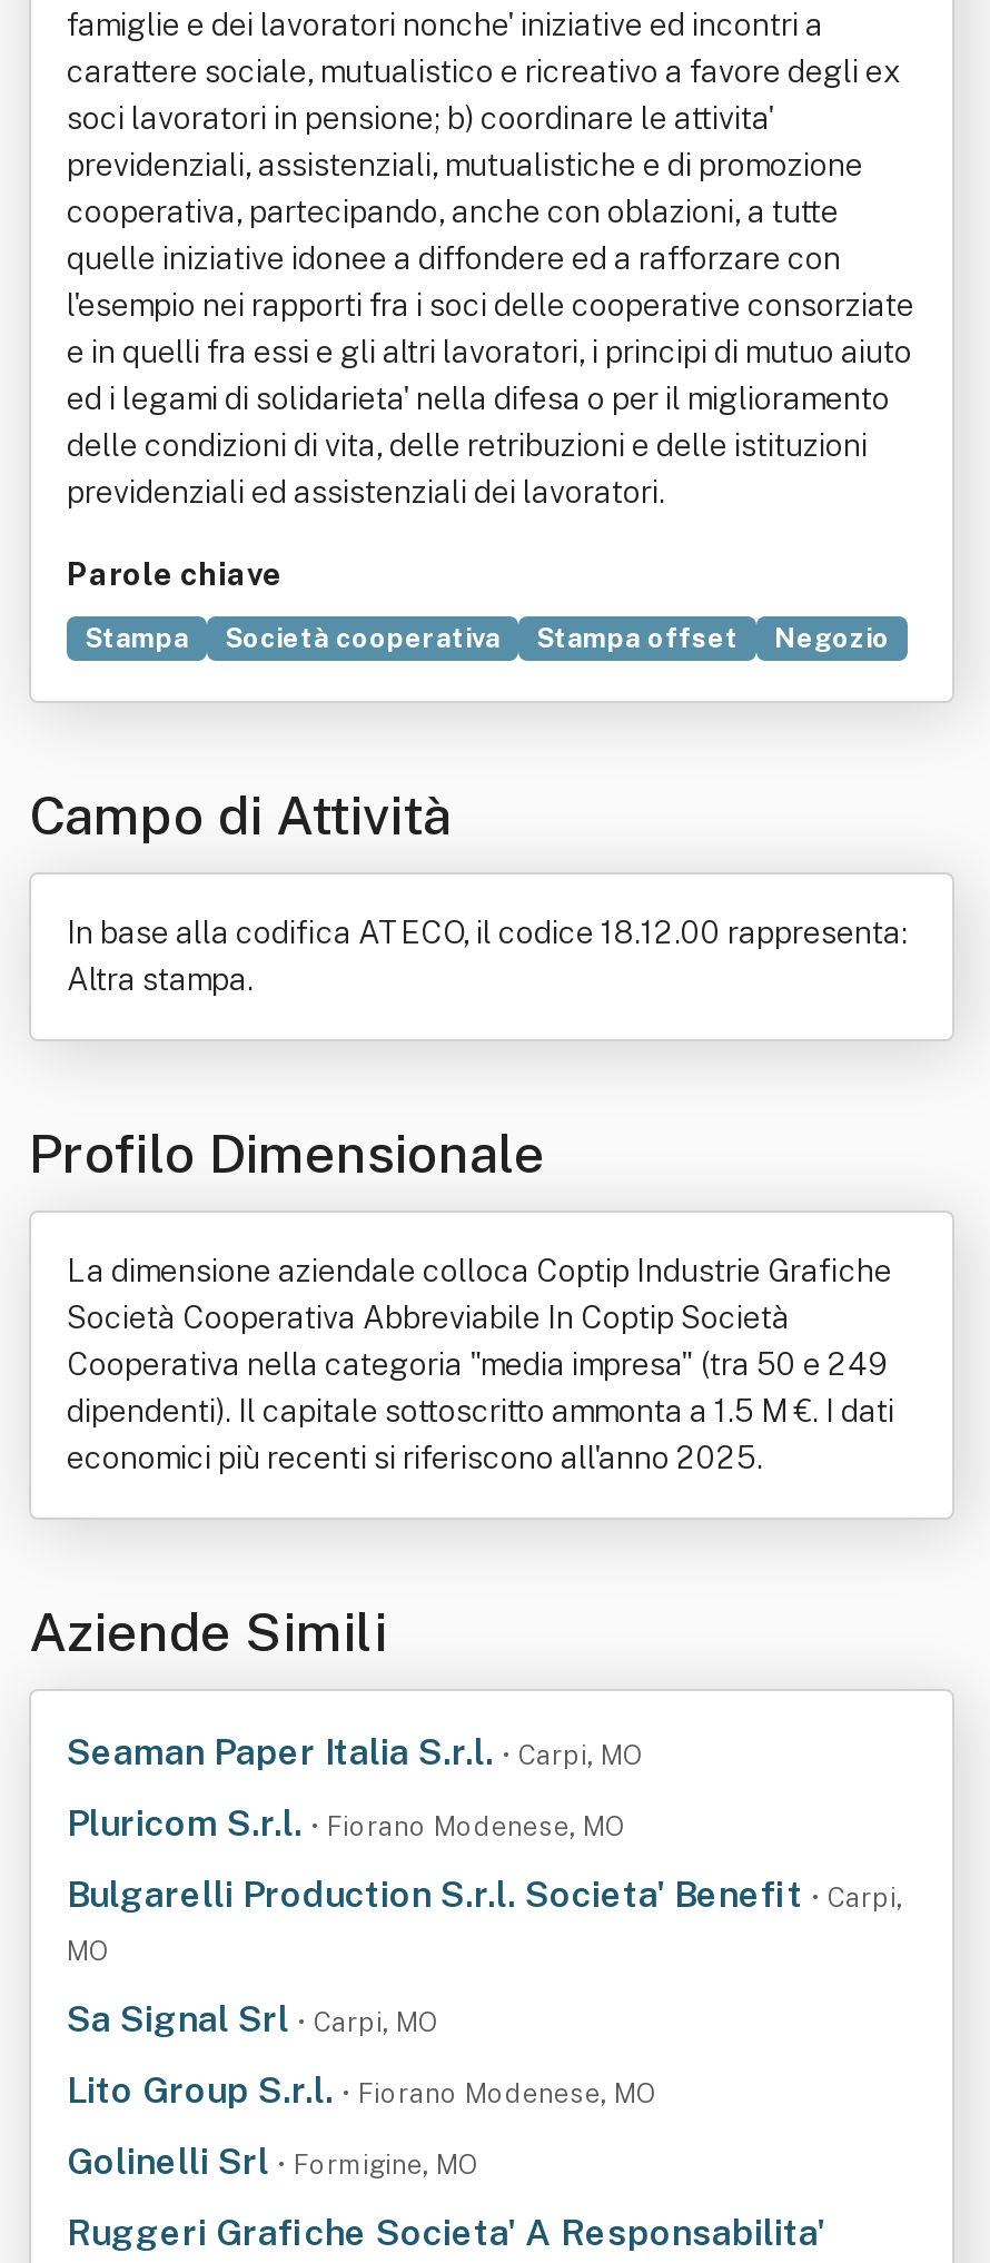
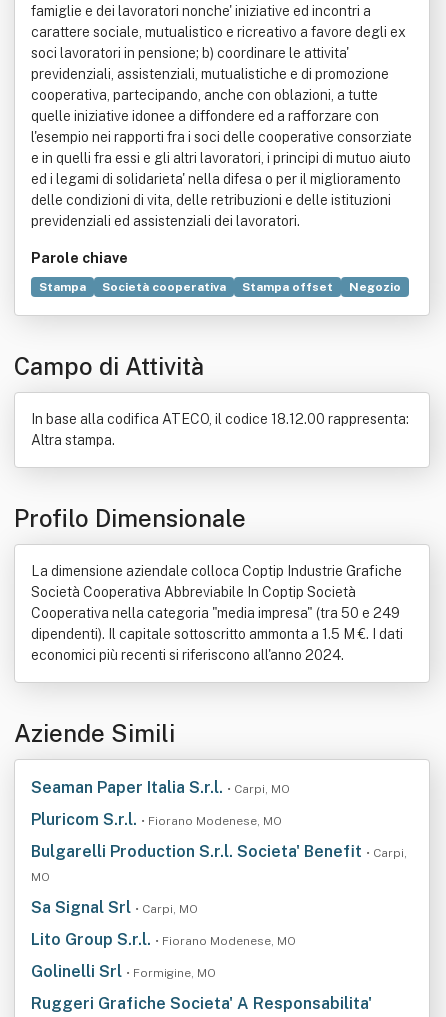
- economici più recenti si riferiscono all'anno 2025.
+ economici più recenti si riferiscono all'anno 2024.
